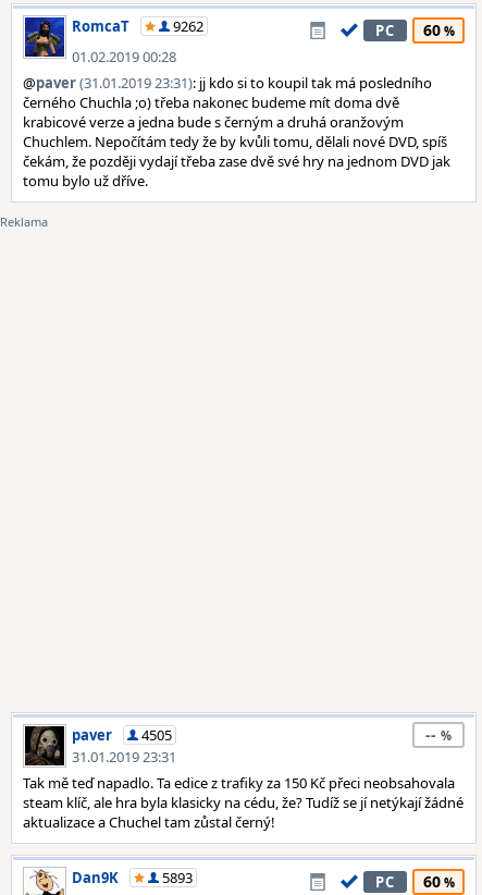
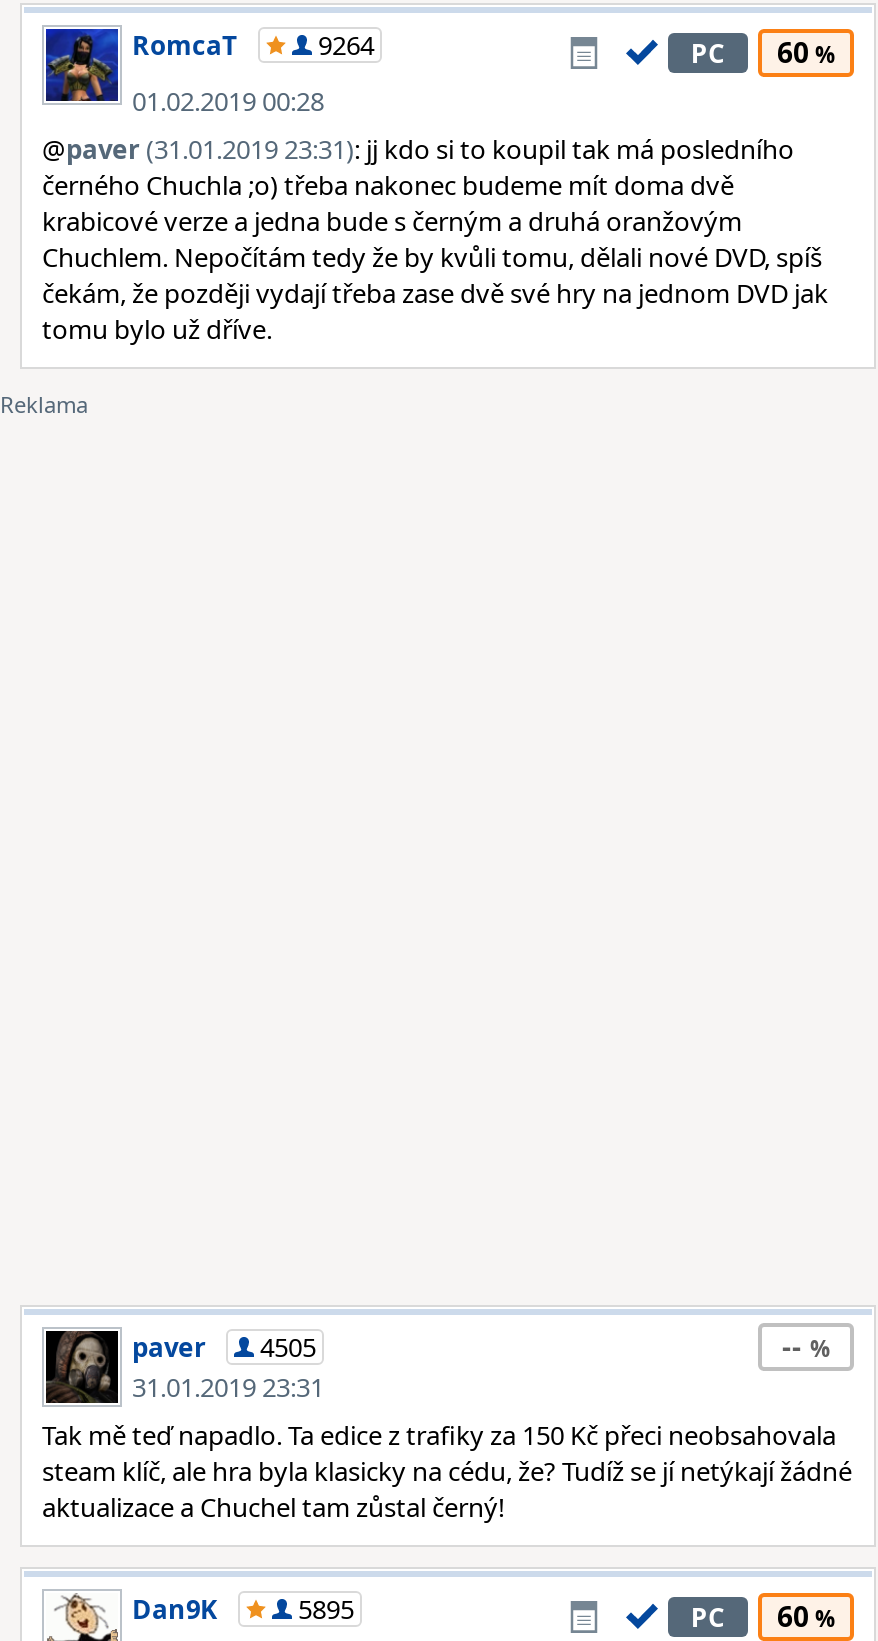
- 9262
+ 9264

- 5893
+ 5895
